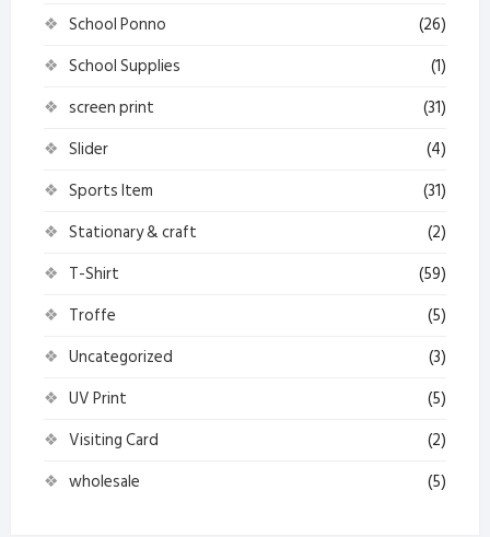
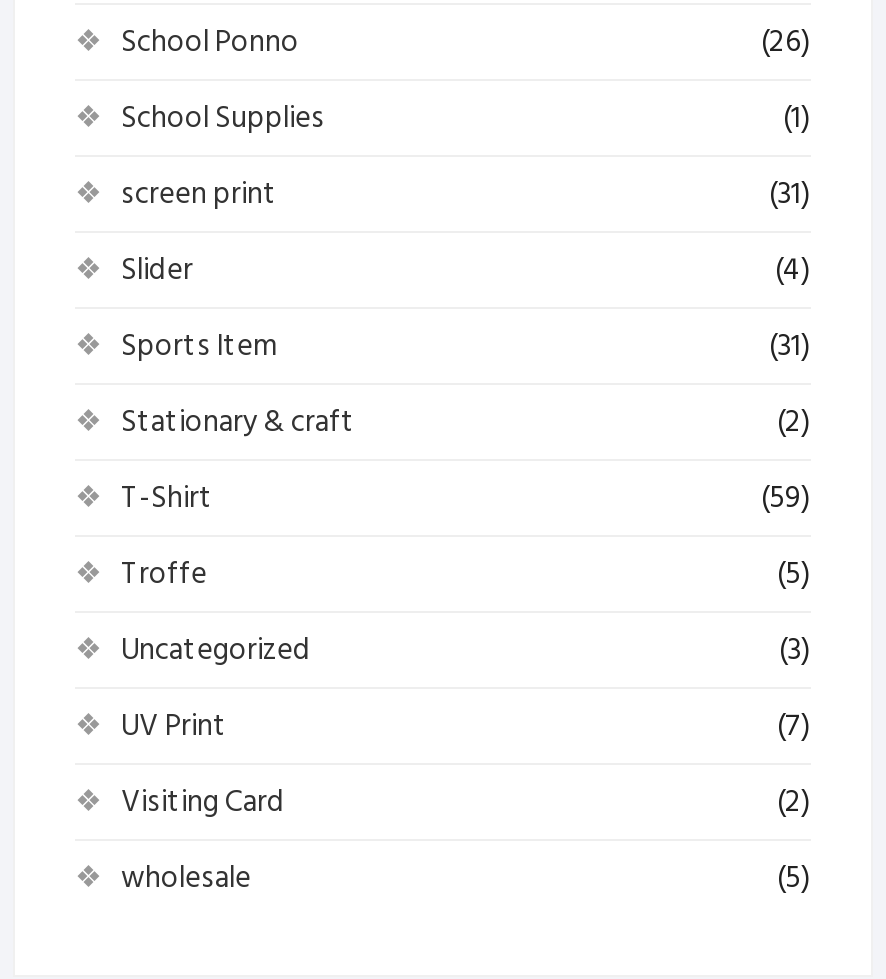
- (5)
+ (7)
